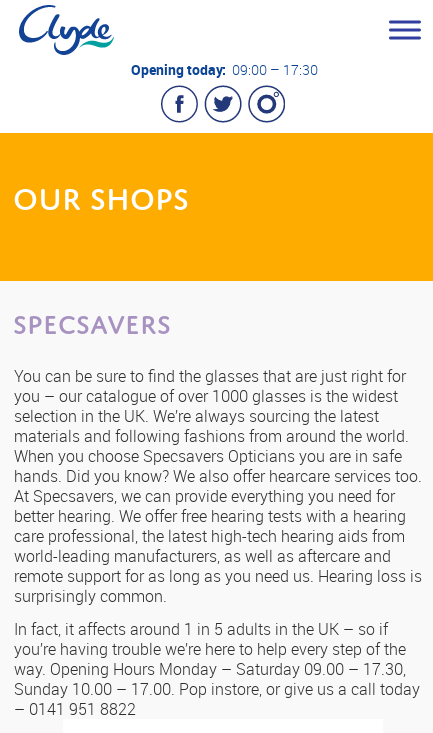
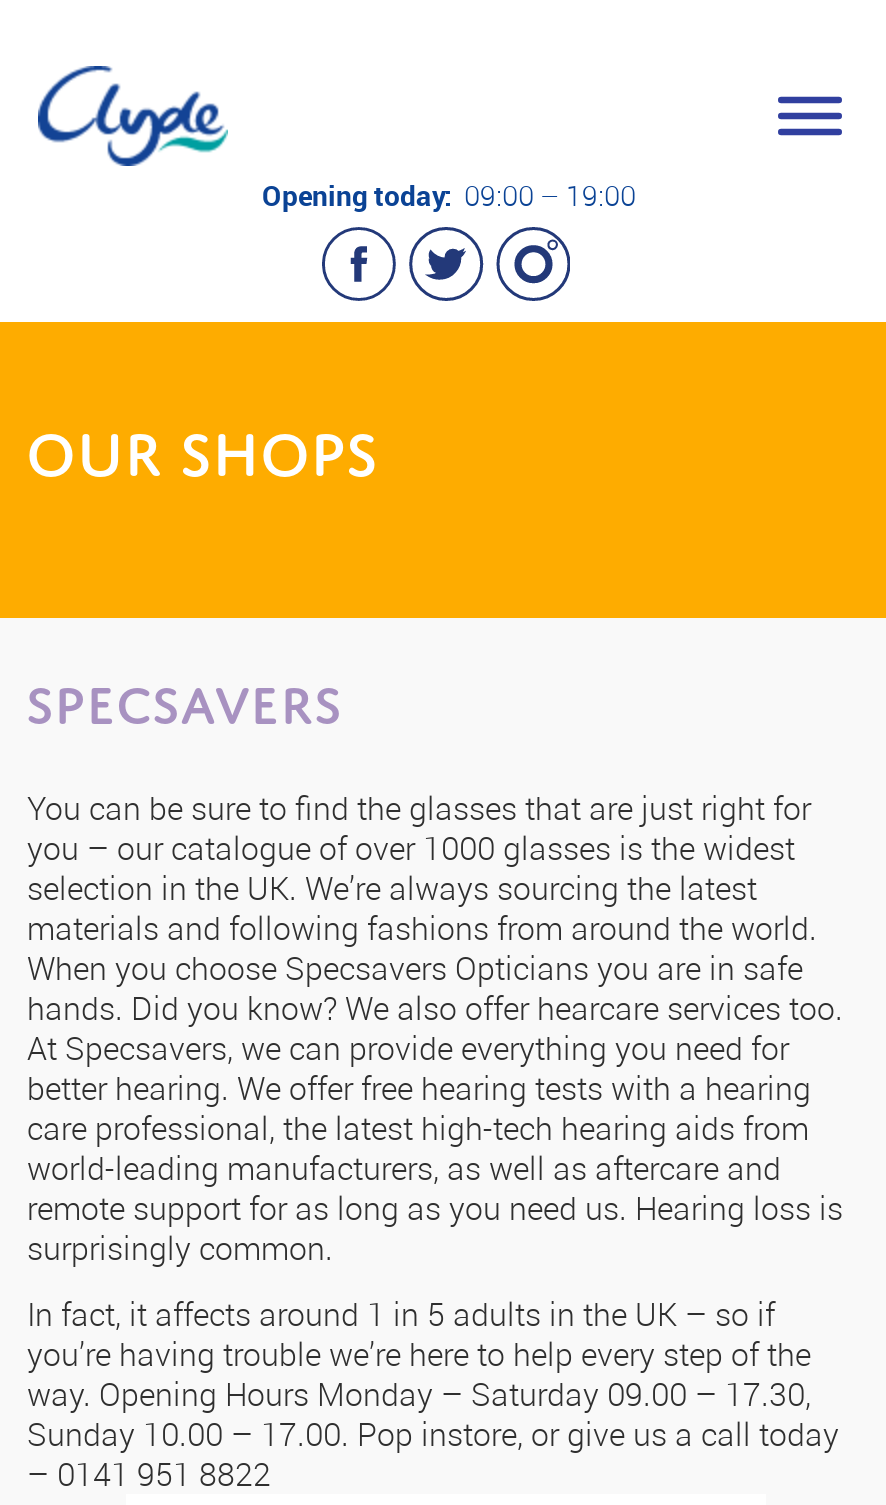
- Opening today: 09:00 – 17:30
+ Opening today: 09:00 – 19:00
